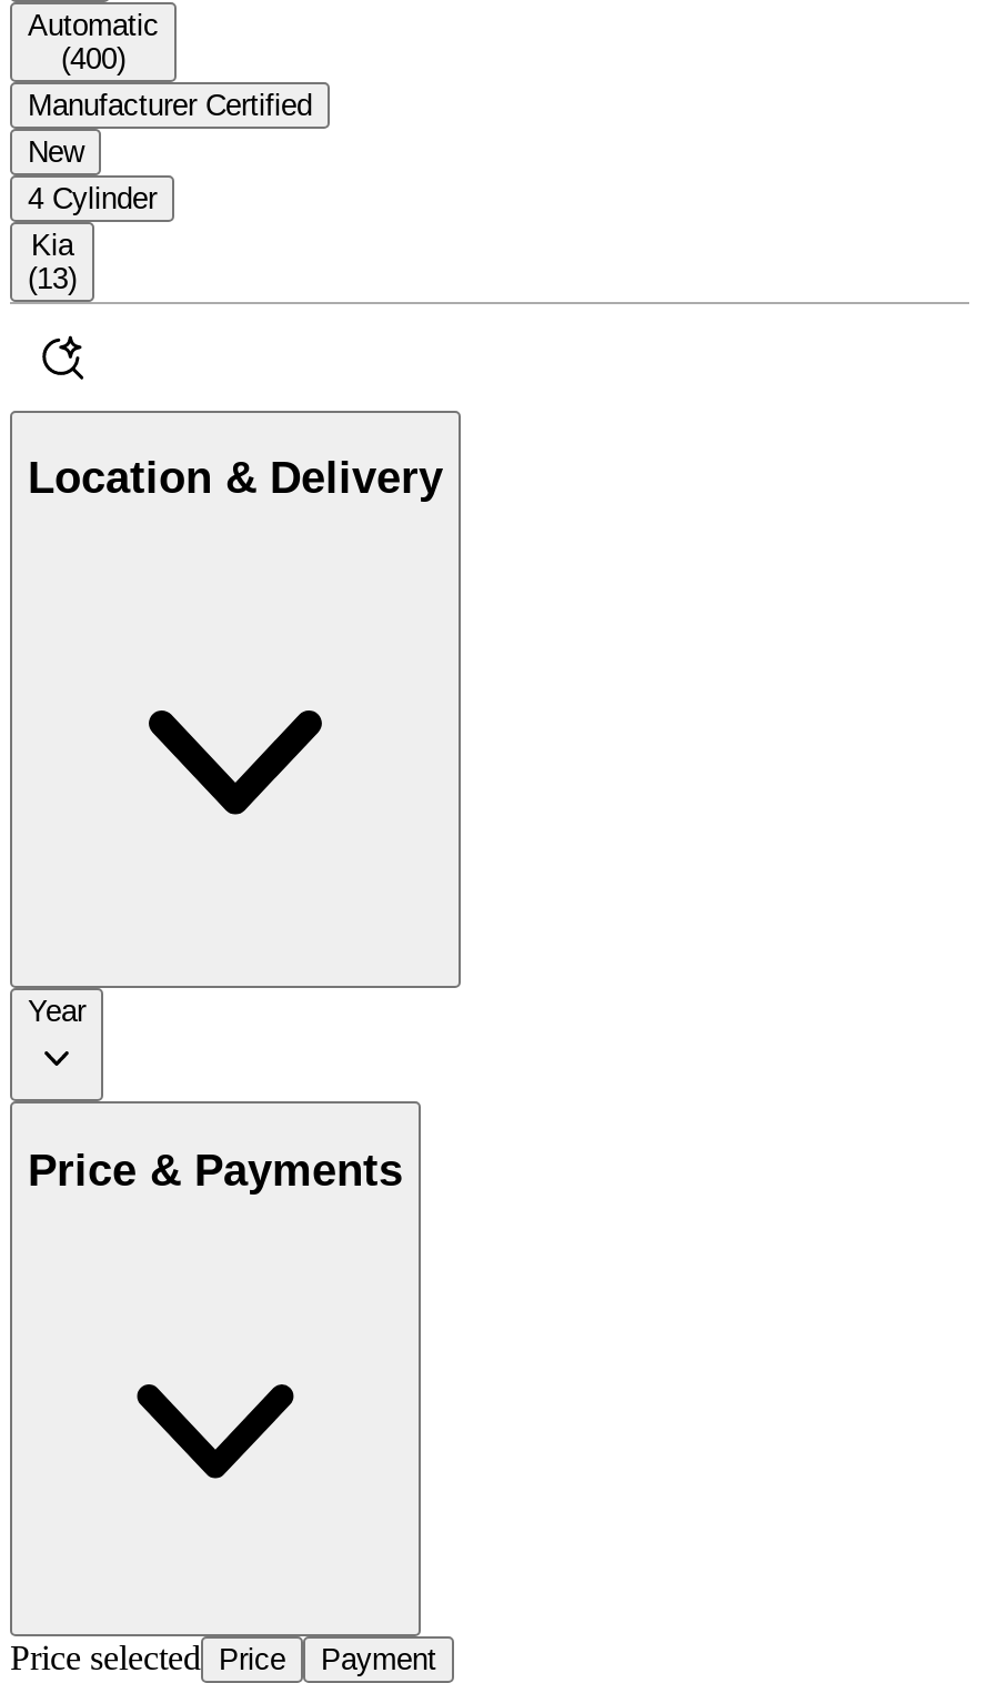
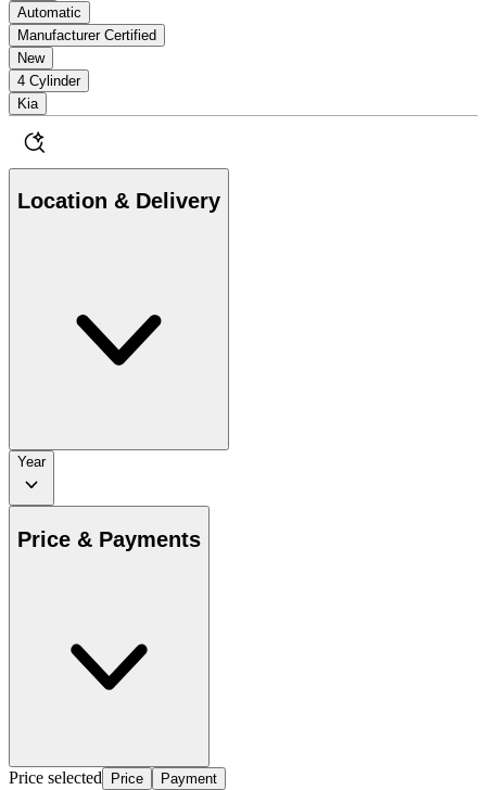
- (400)

- (13)
